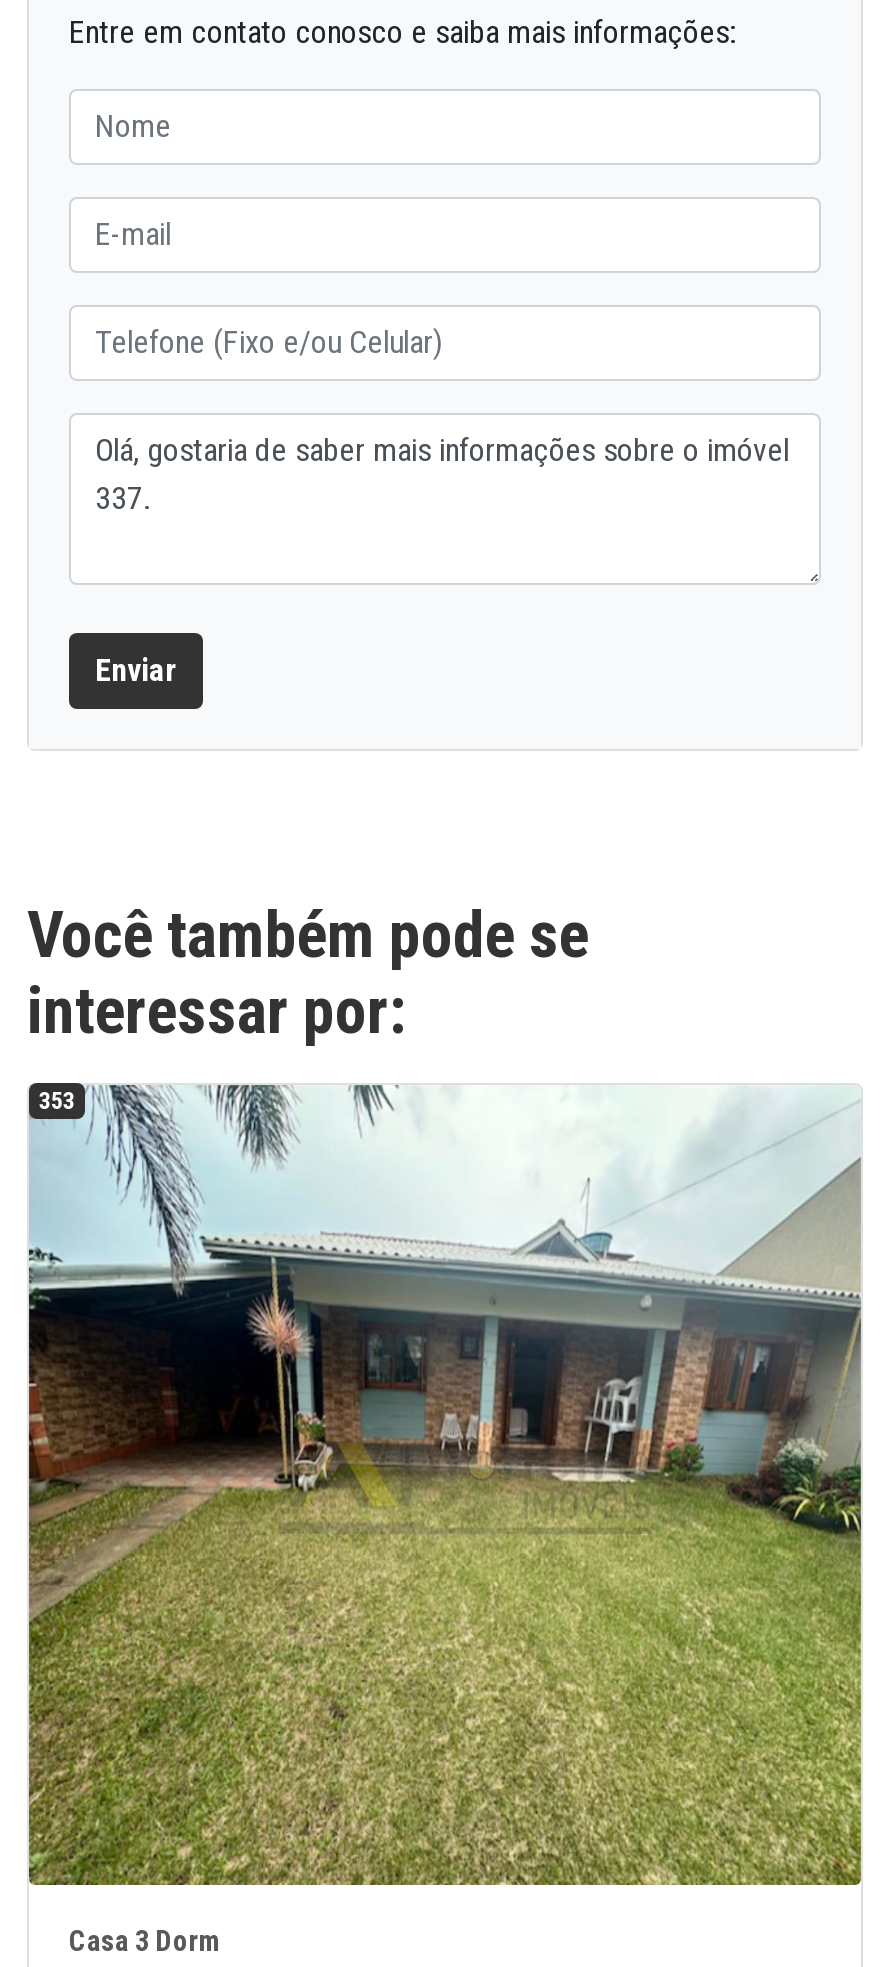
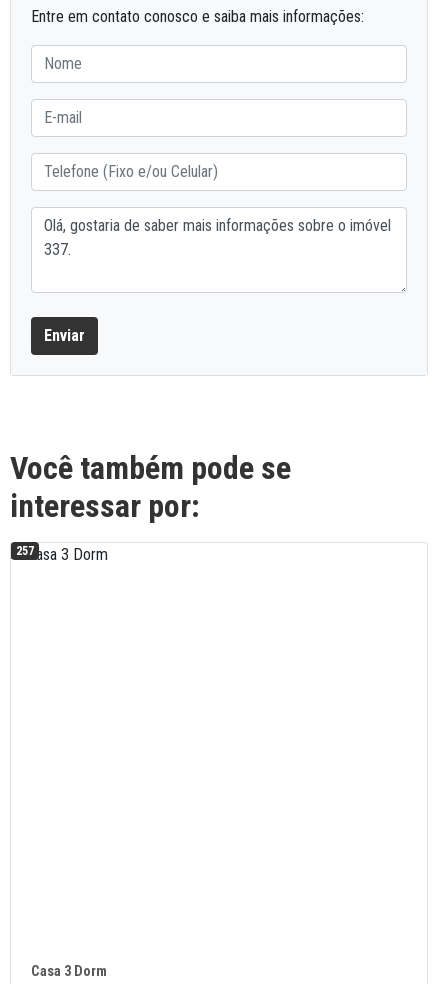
- [image]

- 353
+ 257
